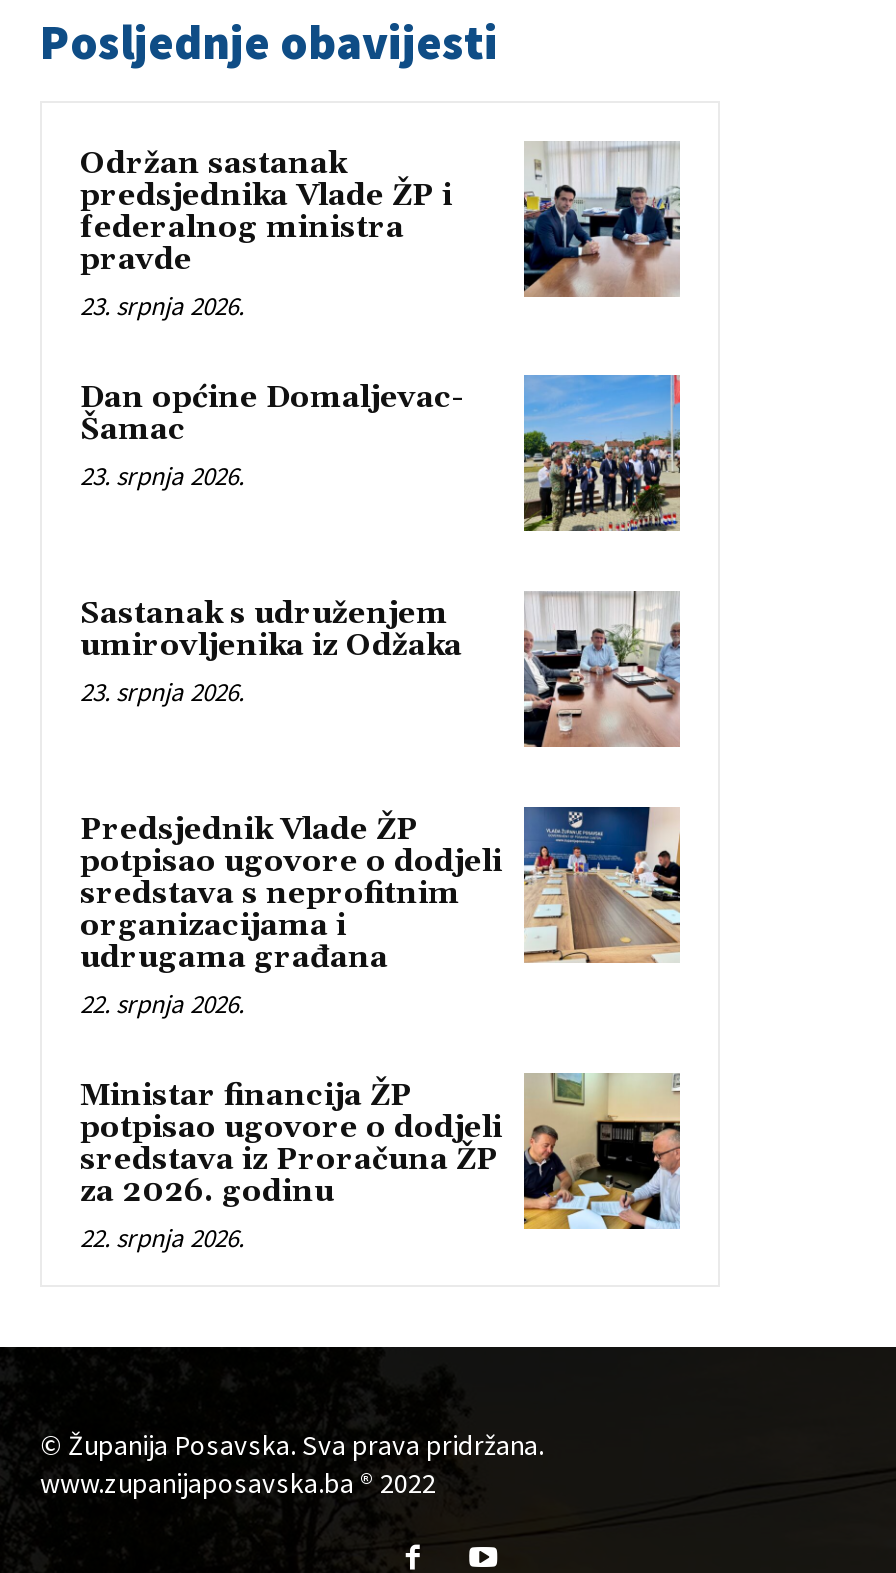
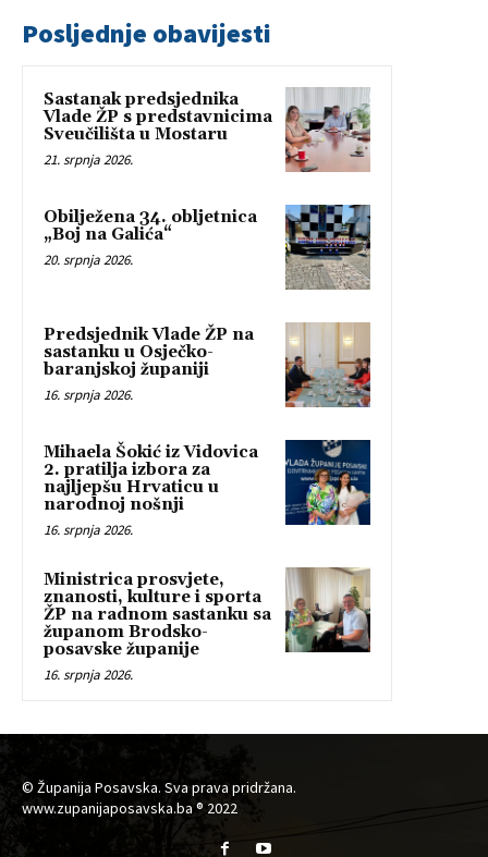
- [image]
- Održan sastanak
- predsjednika Vlade ŽP i
- federalnog ministra
- pravde
- 23. srpnja 2026.
+ [image]
+ Sastanak predsjednika
+ Vlade ŽP s predstavnicima
+ Sveučilišta u Mostaru
+ 21. srpnja 2026.

- [image]
- Dan općine Domaljevac-
- Šamac
- 23. srpnja 2026.
+ [image]
+ Obilježena 34. obljetnica
+ „Boj na Galića“
+ 20. srpnja 2026.

- [image]
- Sastanak s udruženjem
- umirovljenika iz Odžaka
- 23. srpnja 2026.
+ [image]
+ Predsjednik Vlade ŽP na
+ sastanku u Osječko-
+ baranjskoj županiji
+ 16. srpnja 2026.

- [image]
- Predsjednik Vlade ŽP
- potpisao ugovore o dodjeli
- sredstava s neprofitnim
- organizacijama i
- udrugama građana
- 22. srpnja 2026.
+ [image]
+ Mihaela Šokić iz Vidovica
+ 2. pratilja izbora za
+ najljepšu Hrvaticu u
+ narodnoj nošnji
+ 16. srpnja 2026.

- [image]
- Ministar financija ŽP
- potpisao ugovore o dodjeli
- sredstava iz Proračuna ŽP
- za 2026. godinu
- 22. srpnja 2026.
+ [image]
+ Ministrica prosvjete,
+ znanosti, kulture i sporta
+ ŽP na radnom sastanku sa
+ županom Brodsko-
+ posavske županije
+ 16. srpnja 2026.
